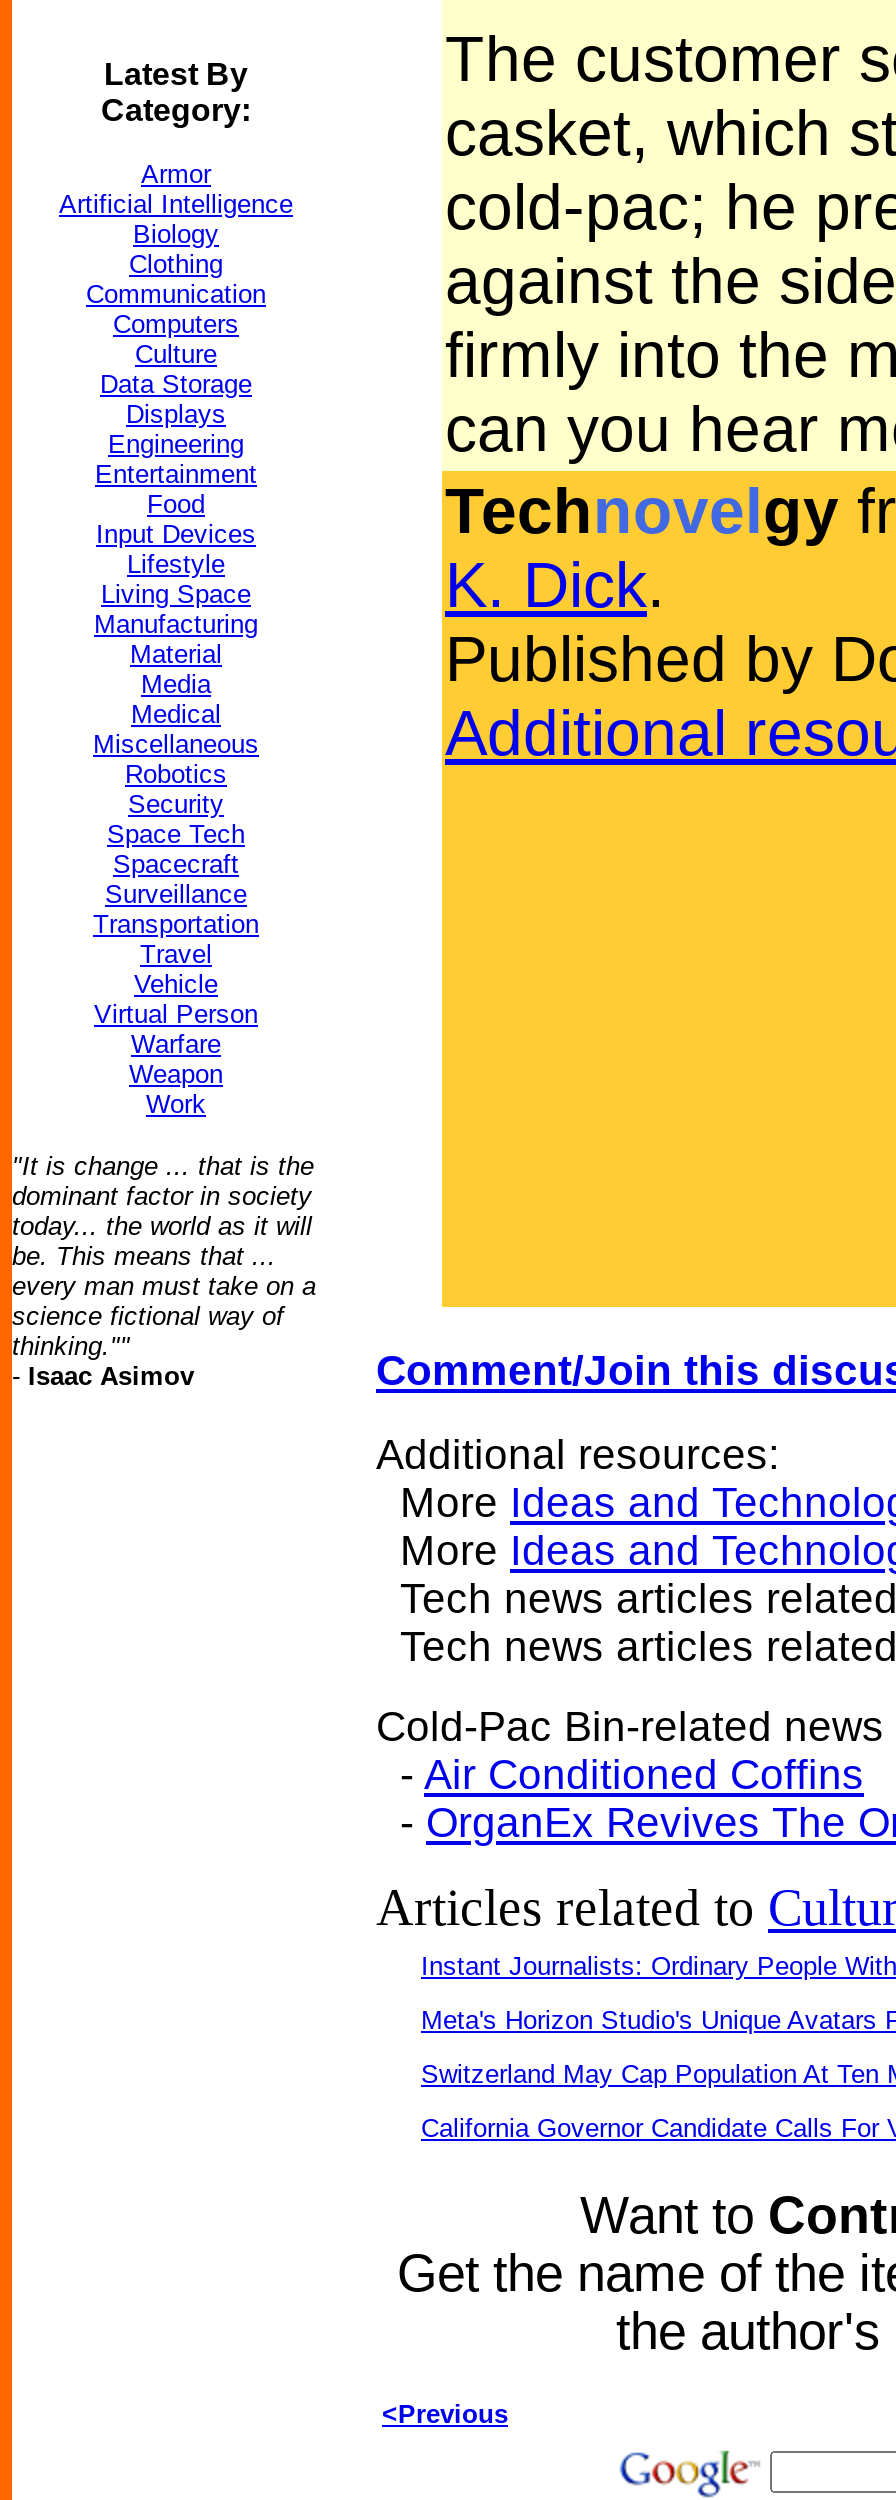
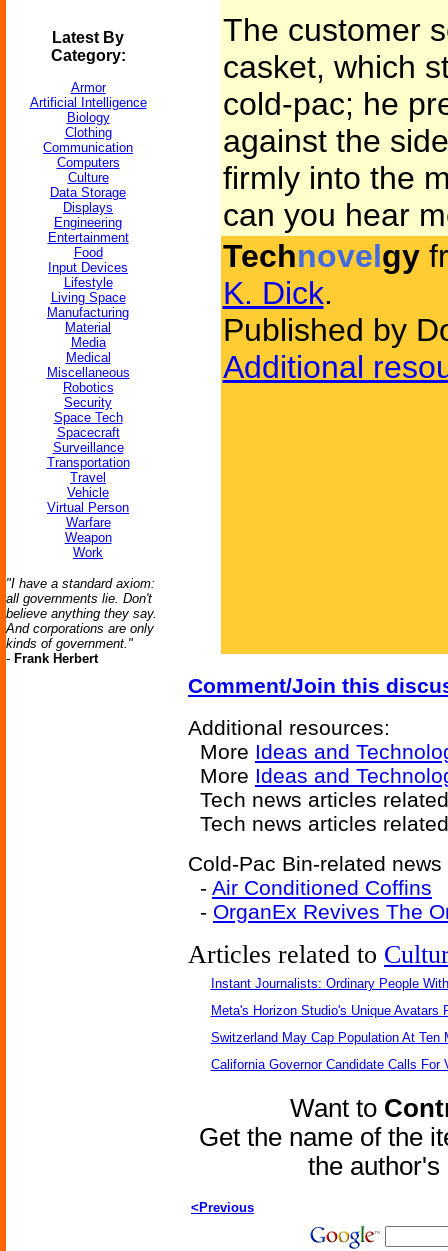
- "It is change ... that is the
- dominant factor in society
- today... the world as it will
- be. This means that ...
- every man must take on a
- science fictional way of
- thinking.""
- - Isaac Asimov
+ "I have a standard axiom:
+ all governments lie. Don't
+ believe anything they say.
+ And corporations are only
+ kinds of government."
+ - Frank Herbert
